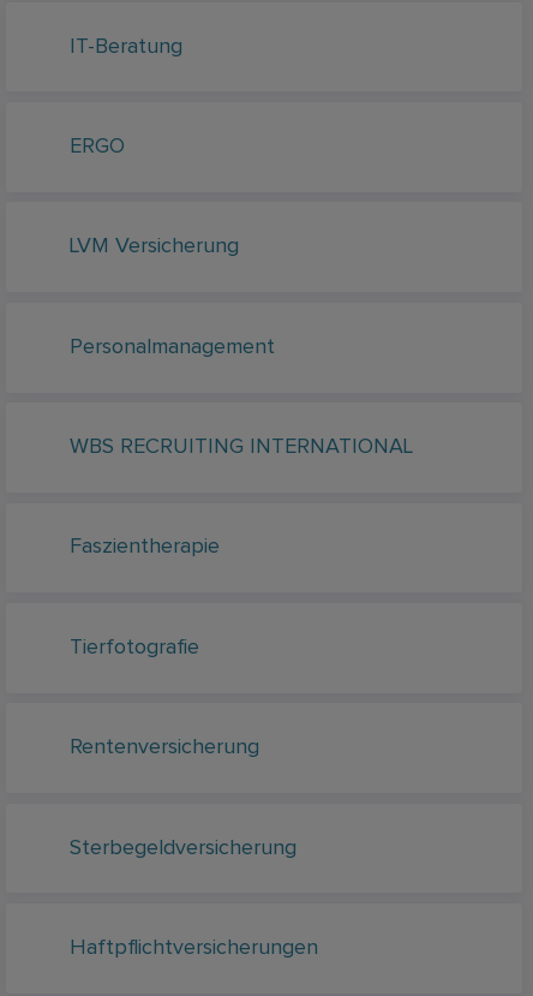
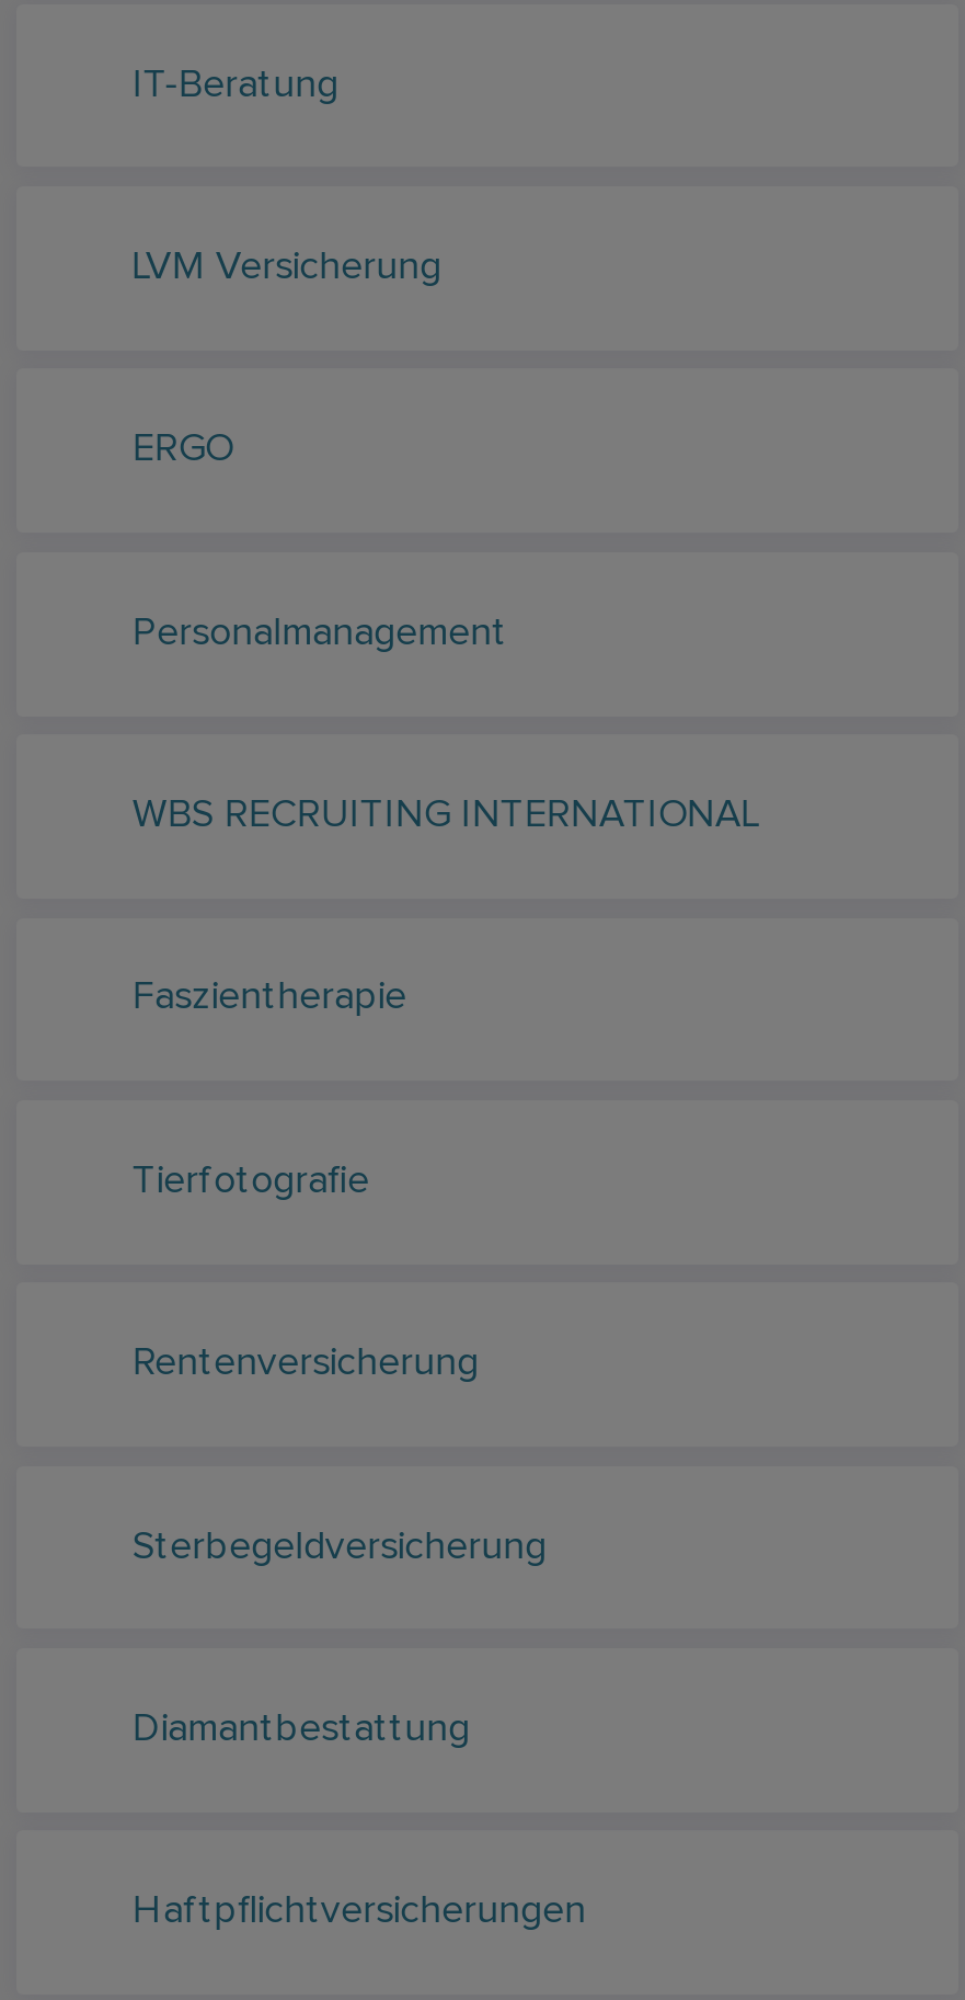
moved up: LVM Versicherung

+ Diamantbestattung
